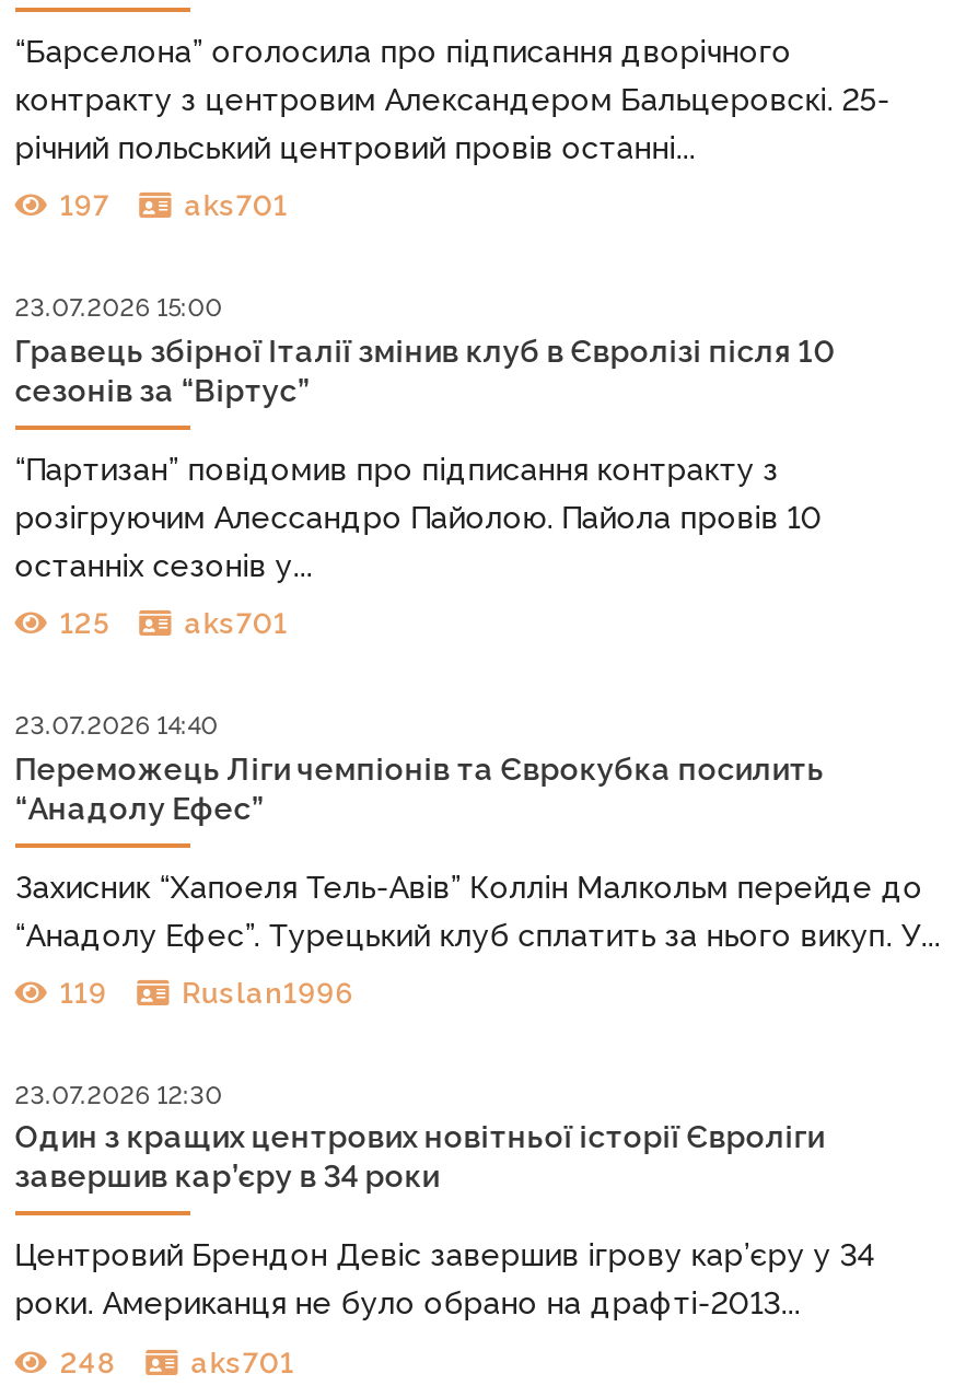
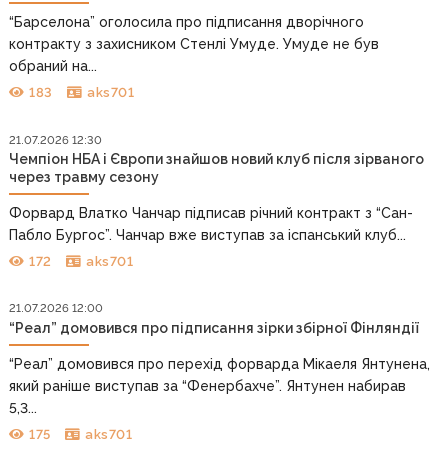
- контракту з центровим Александером Бальцеровскі. 25-
- річний польський центровий провів останні...
+ контракту з захисником Стенлі Умуде. Умуде не був
+ обраний на...

- 197
+ 183

- 23.07.2026 15:00
- Гравець збірної Італії змінив клуб в Євролізі після 10
- сезонів за “Віртус”
+ 21.07.2026 12:30
+ Чемпіон НБА і Європи знайшов новий клуб після зірваного
+ через травму сезону

- “Партизан” повідомив про підписання контракту з
- розігруючим Алессандро Пайолою. Пайола провів 10
- останніх сезонів у...
+ Форвард Влатко Чанчар підписав річний контракт з “Сан-
+ Пабло Бургос”. Чанчар вже виступав за іспанський клуб...

- 125
+ 172

- 23.07.2026 14:40
- Переможець Ліги чемпіонів та Єврокубка посилить
- “Анадолу Ефес”
- Захисник “Хапоеля Тель-Авів” Коллін Малкольм перейде до
- “Анадолу Ефес”. Турецький клуб сплатить за нього викуп. У...
- 119
- Ruslan1996
- 23.07.2026 12:30
- Один з кращих центрових новітньої історії Євроліги
- завершив кар’єру в 34 роки
- Центровий Брендон Девіс завершив ігрову кар’єру у 34
- роки. Американця не було обрано на драфті-2013...
- 248
+ 21.07.2026 12:00
+ “Реал” домовився про підписання зірки збірної Фінляндії
+ “Реал” домовився про перехід форварда Мікаеля Янтунена,
+ який раніше виступав за “Фенербахче”. Янтунен набирав
+ 5,3...
+ 175
